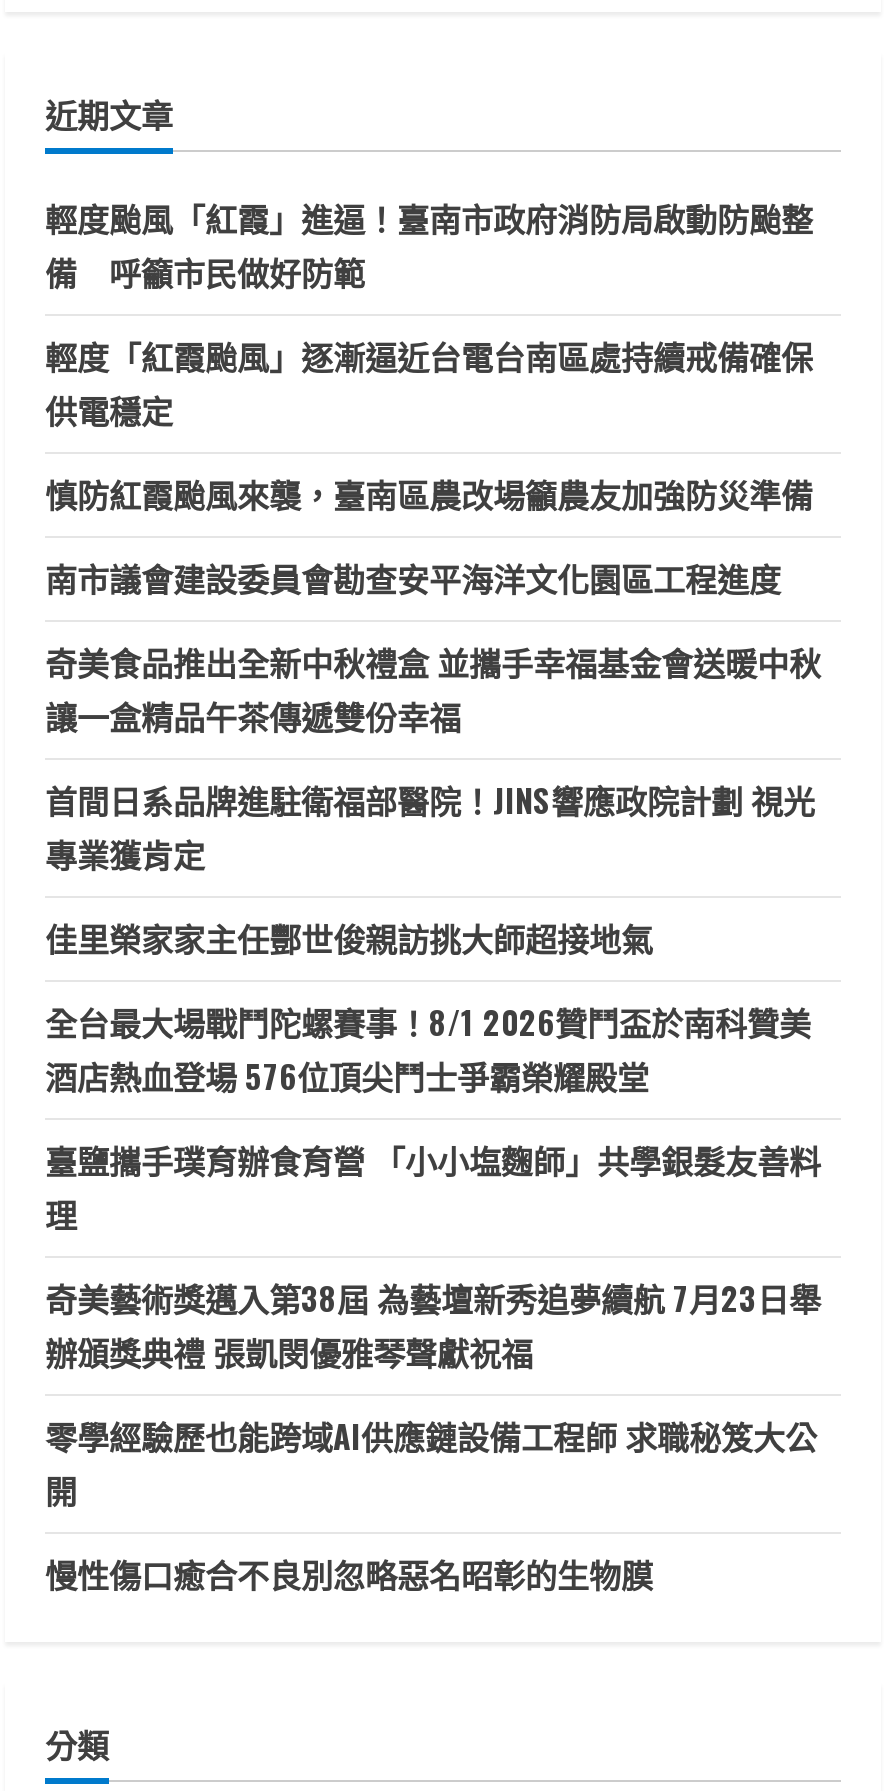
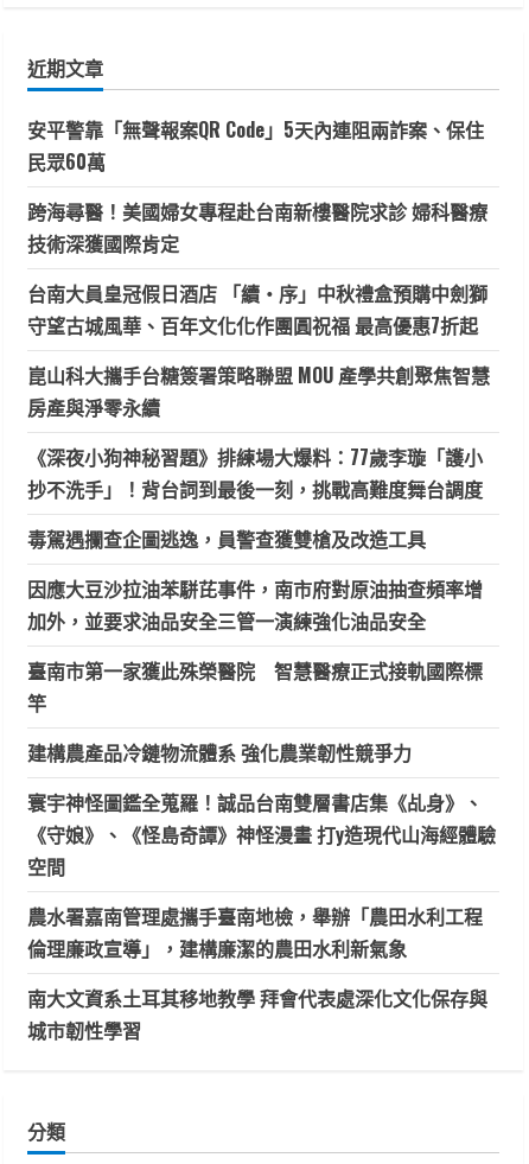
- 輕度颱風「紅霞」進逼！臺南市政府消防局啟動防颱整
- 備 呼籲市民做好防範
+ 安平警靠「無聲報案QR Code」5天內連阻兩詐案、保住
+ 民眾60萬

- 輕度「紅霞颱風」逐漸逼近台電台南區處持續戒備確保
- 供電穩定
+ 跨海尋醫！美國婦女專程赴台南新樓醫院求診 婦科醫療
+ 技術深獲國際肯定

- 慎防紅霞颱風來襲，臺南區農改場籲農友加強防災準備
+ 台南大員皇冠假日酒店 「續・序」中秋禮盒預購中劍獅
+ 守望古城風華、百年文化化作團圓祝福 最高優惠7折起

- 南市議會建設委員會勘查安平海洋文化園區工程進度
+ 崑山科大攜手台糖簽署策略聯盟 MOU 產學共創聚焦智慧
+ 房產與淨零永續

- 奇美食品推出全新中秋禮盒 並攜手幸福基金會送暖中秋
- 讓一盒精品午茶傳遞雙份幸福
+ 《深夜小狗神秘習題》排練場大爆料：77歲李璇「護小
+ 抄不洗手」！背台詞到最後一刻，挑戰高難度舞台調度

- 首間日系品牌進駐衛福部醫院！JINS響應政院計劃 視光
- 專業獲肯定
+ 毒駕遇攔查企圖逃逸，員警查獲雙槍及改造工具

- 佳里榮家家主任酆世俊親訪挑大師超接地氣
+ 因應大豆沙拉油苯駢芘事件，南市府對原油抽查頻率增
+ 加外，並要求油品安全三管一演練強化油品安全

- 全台最大場戰鬥陀螺賽事！8/1 2026贊鬥盃於南科贊美
- 酒店熱血登場 576位頂尖鬥士爭霸榮耀殿堂
+ 臺南市第一家獲此殊榮醫院 智慧醫療正式接軌國際標
+ 竿

- 臺鹽攜手璞育辦食育營 「小小塩麴師」共學銀髮友善料
- 理
+ 建構農產品冷鏈物流體系 強化農業韌性競爭力

- 奇美藝術獎邁入第38屆 為藝壇新秀追夢續航 7月23日舉
- 辦頒獎典禮 張凱閔優雅琴聲獻祝福
+ 寰宇神怪圖鑑全蒐羅！誠品台南雙層書店集《乩身》、
+ 《守娘》、《怪島奇譚》神怪漫畫 打y造現代山海經體驗
+ 空間

- 零學經驗歷也能跨域AI供應鏈設備工程師 求職秘笈大公
- 開
+ 農水署嘉南管理處攜手臺南地檢，舉辦「農田水利工程
+ 倫理廉政宣導」，建構廉潔的農田水利新氣象

- 慢性傷口癒合不良別忽略惡名昭彰的生物膜
+ 南大文資系土耳其移地教學 拜會代表處深化文化保存與
+ 城市韌性學習
